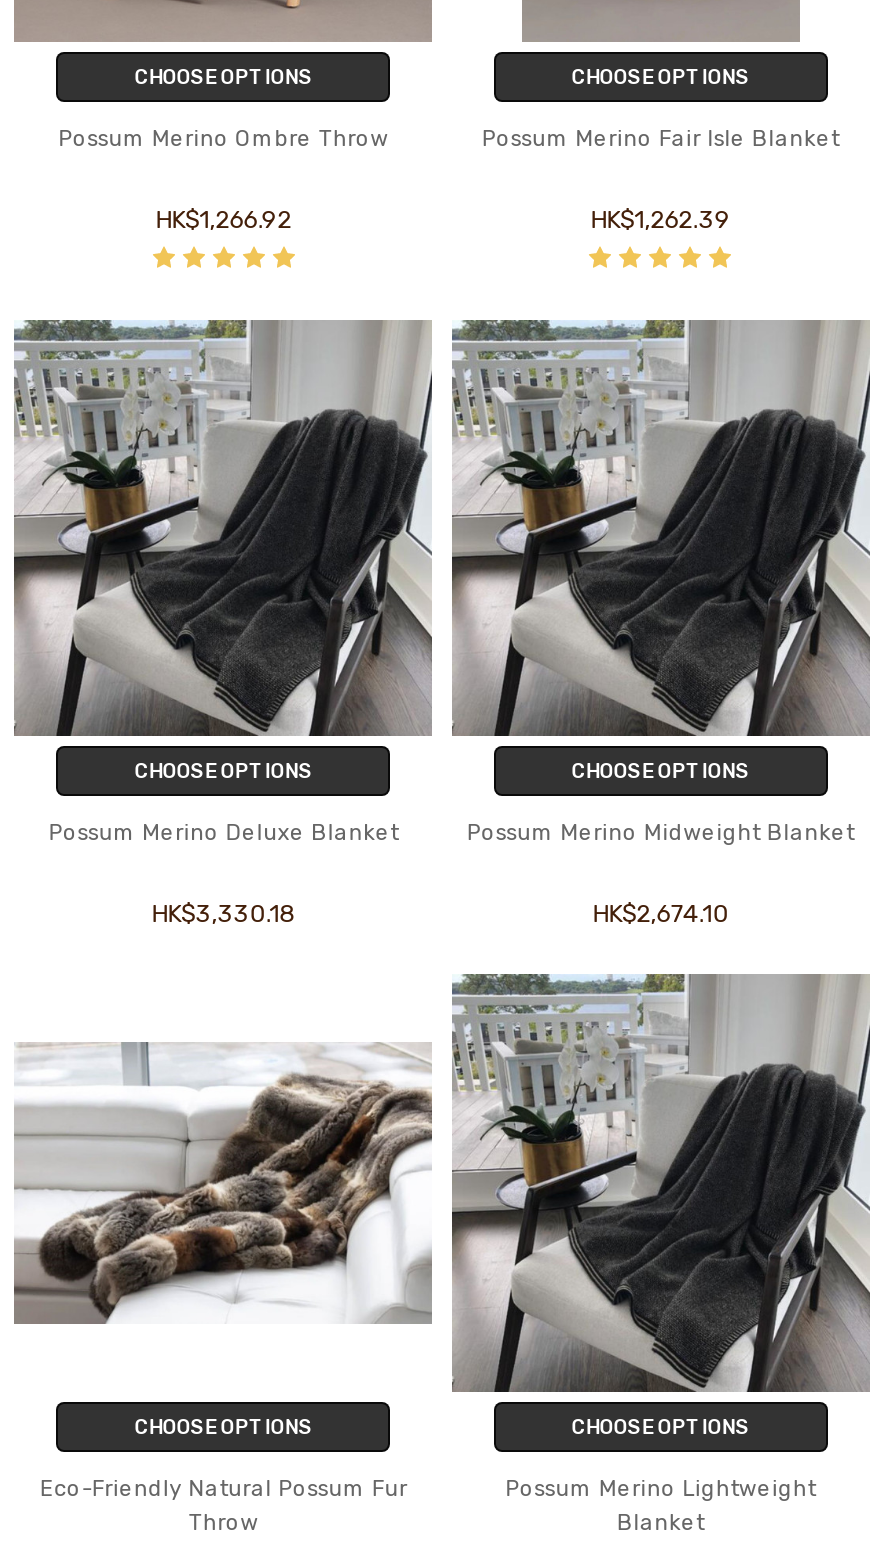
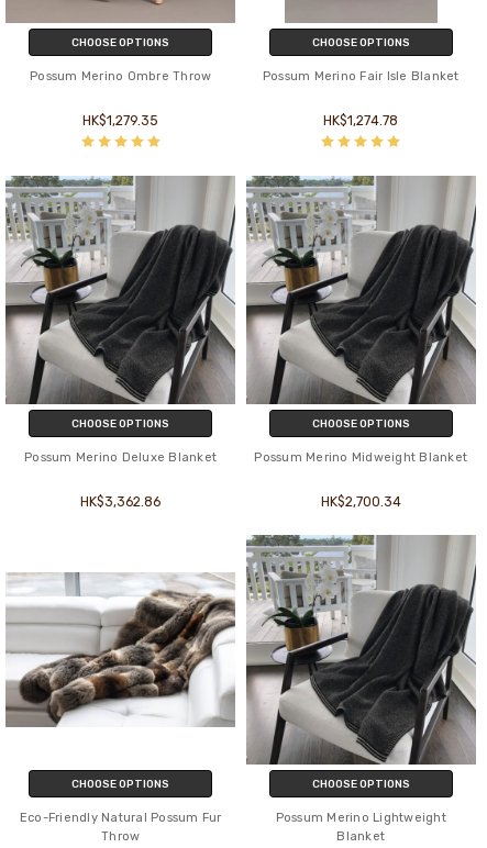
- HK$1,266.92
+ HK$1,279.35

- HK$1,262.39
+ HK$1,274.78

- HK$3,330.18
+ HK$3,362.86

- HK$2,674.10
+ HK$2,700.34
